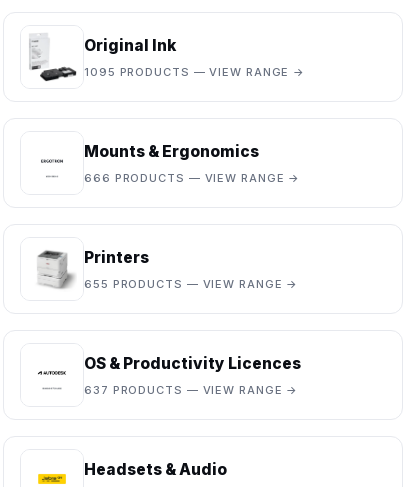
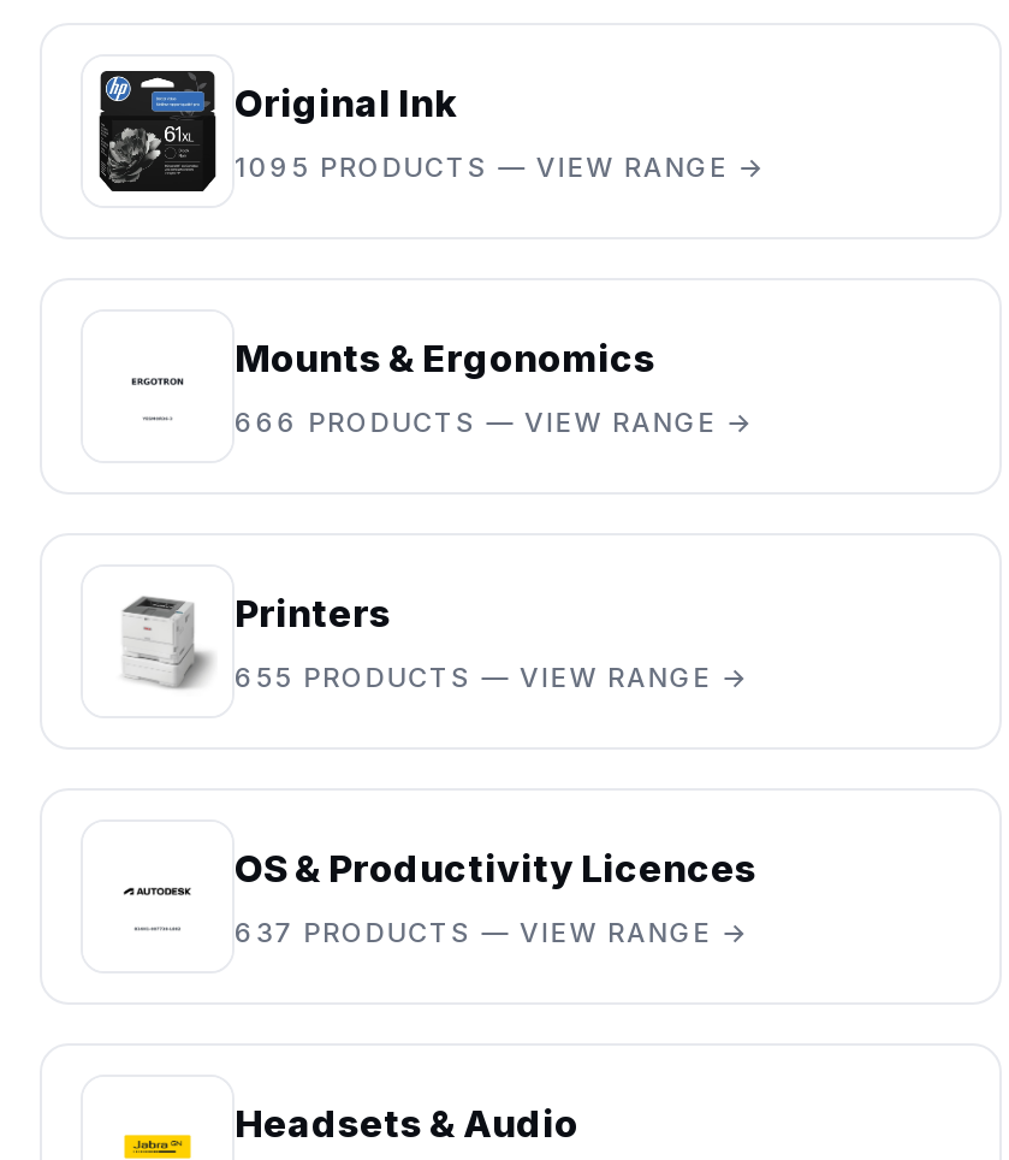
- [image]
+ [image]
